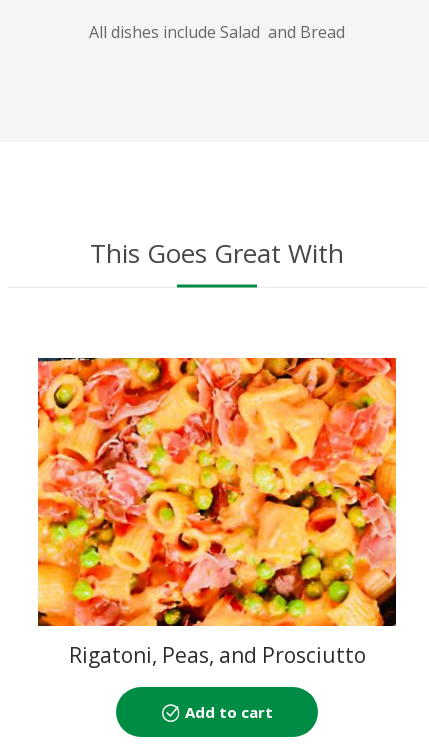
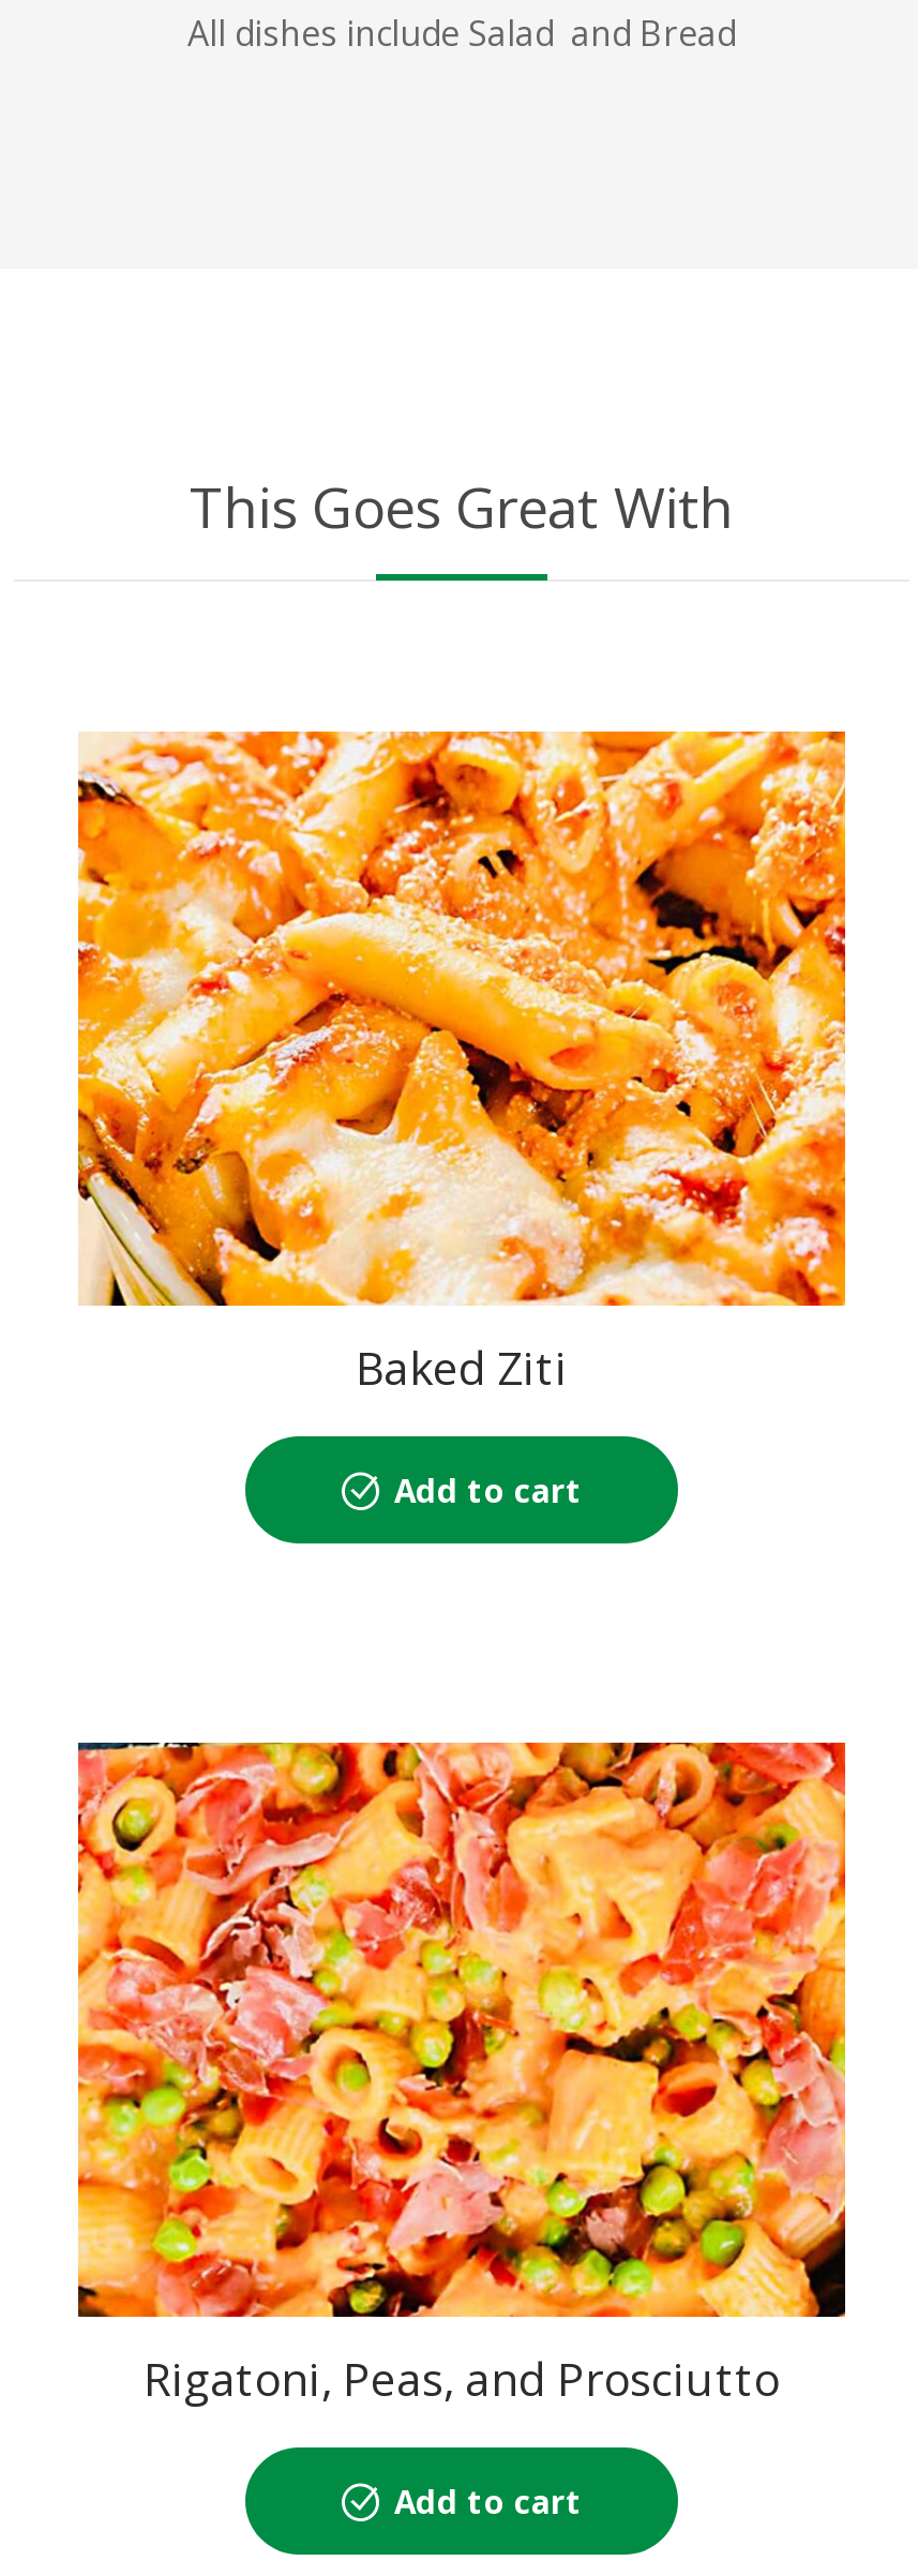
+ [image]
+ Baked Ziti
+ Add to cart
